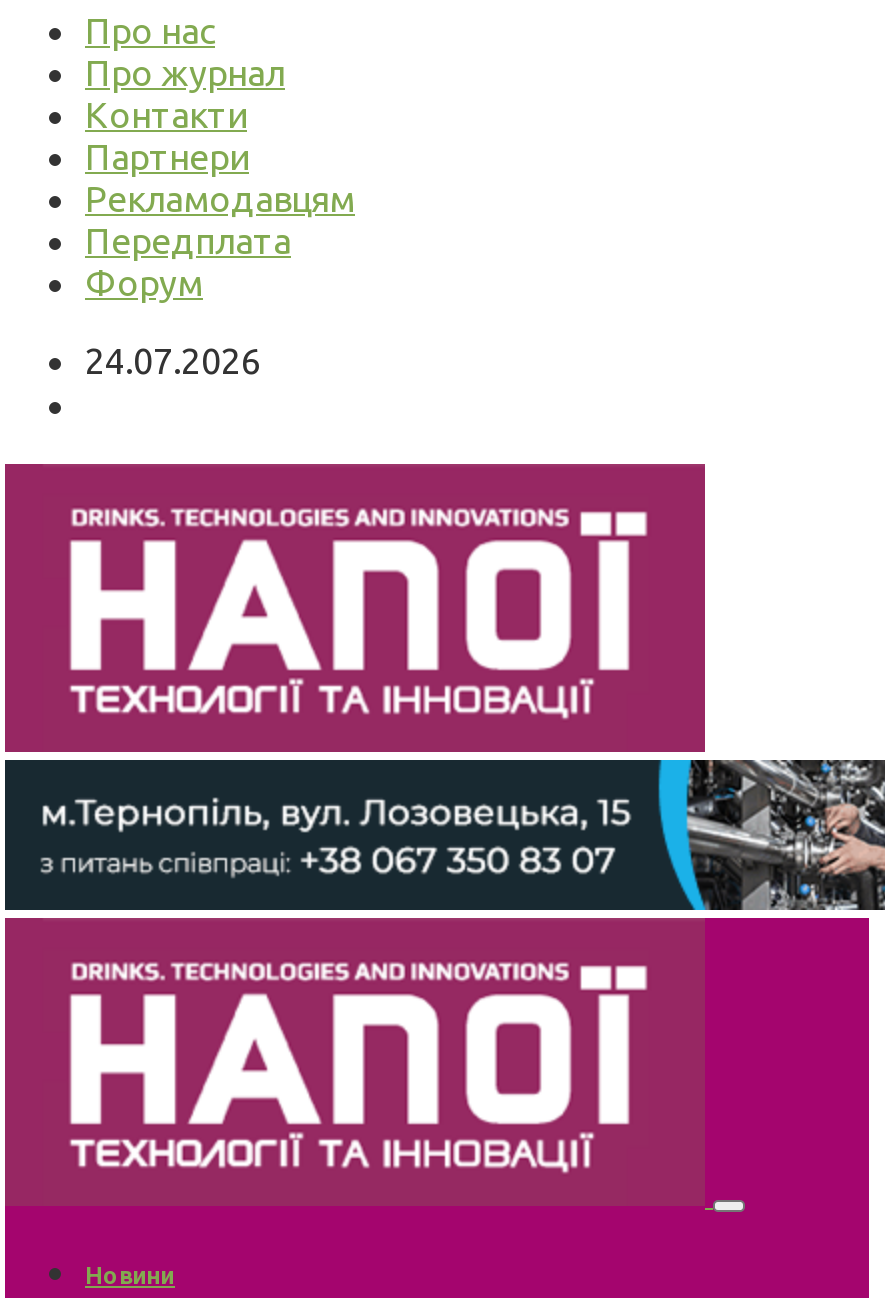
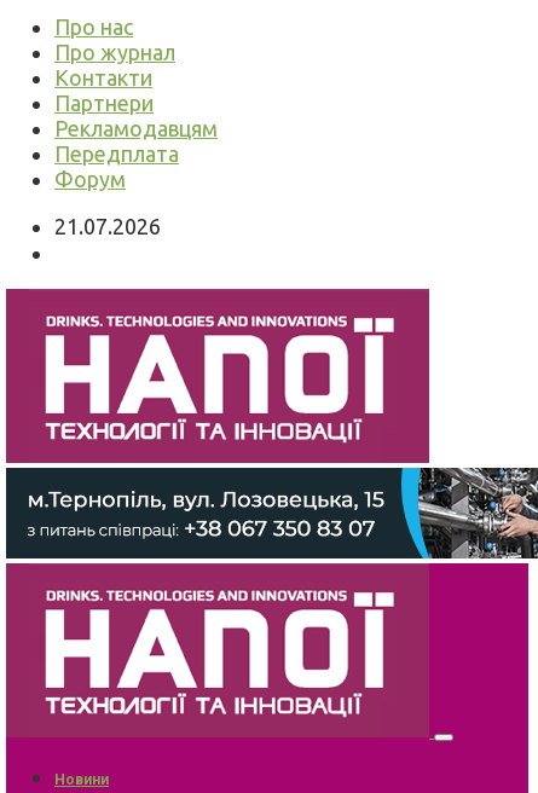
- 24.07.2026
+ 21.07.2026
